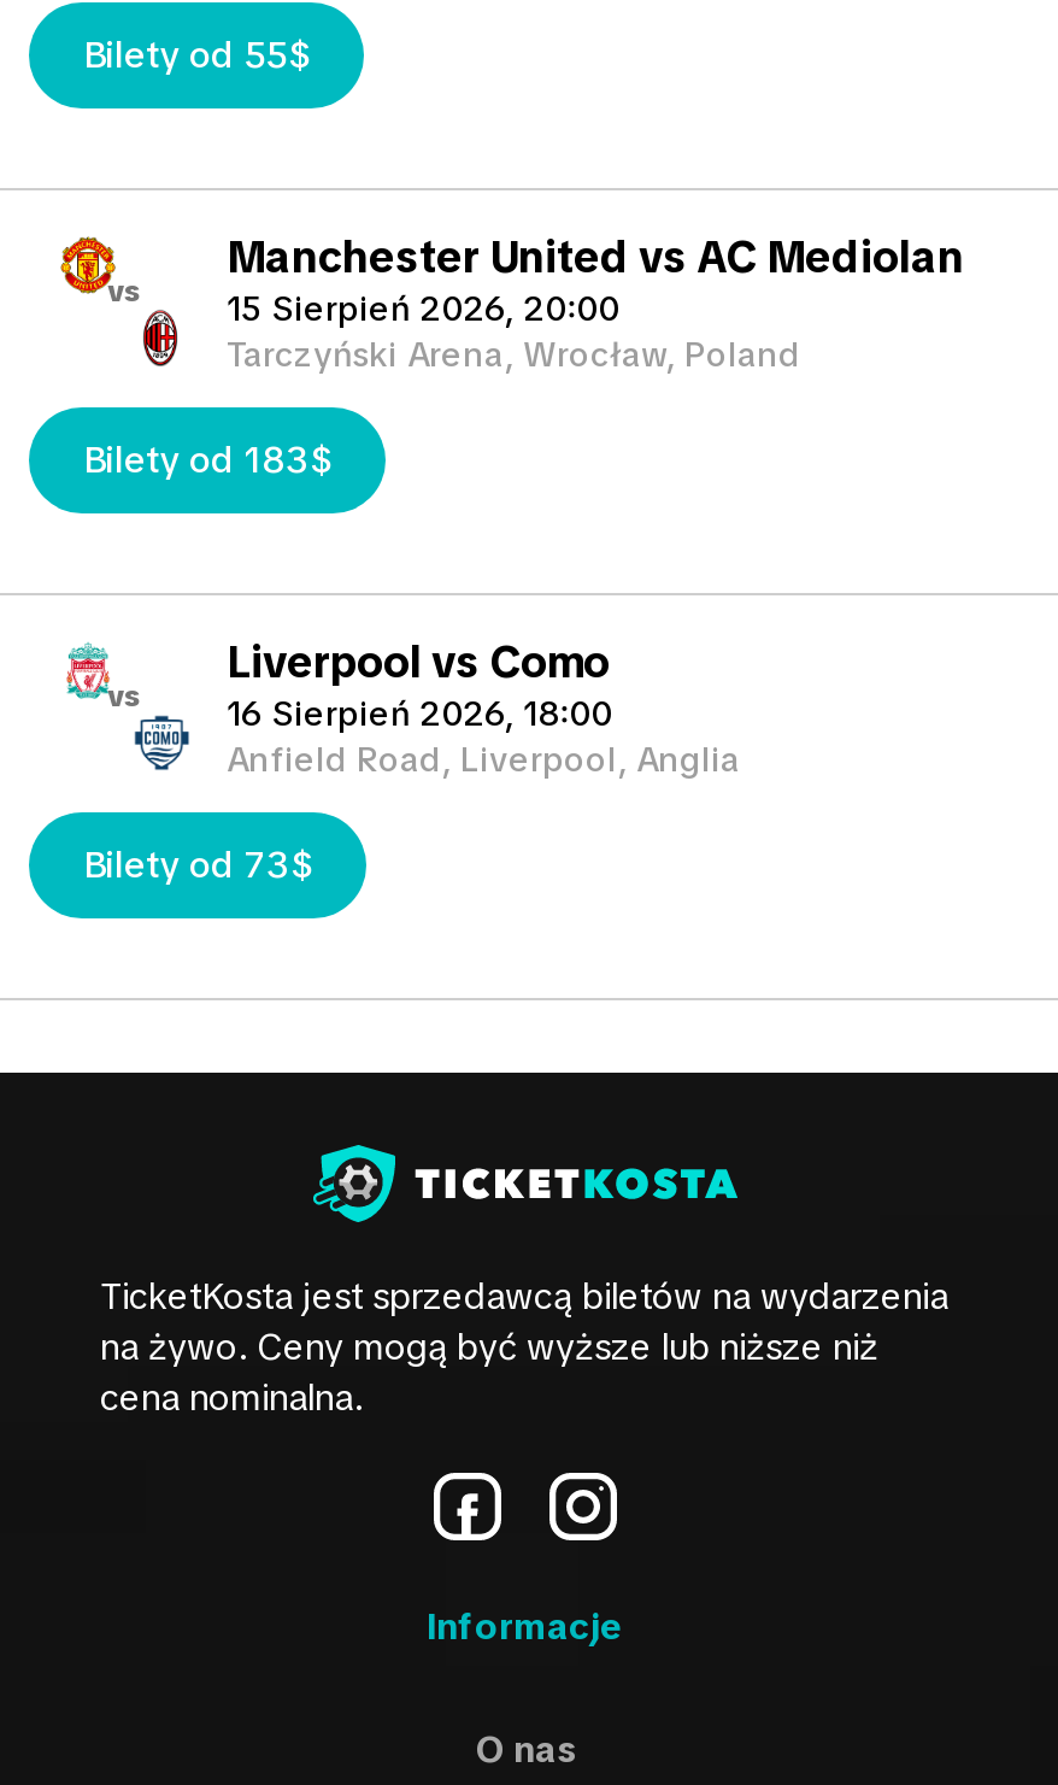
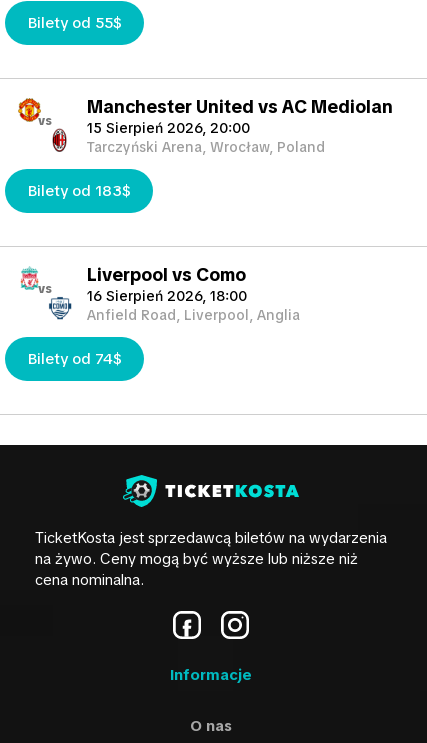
- Bilety od 73$
+ Bilety od 74$
